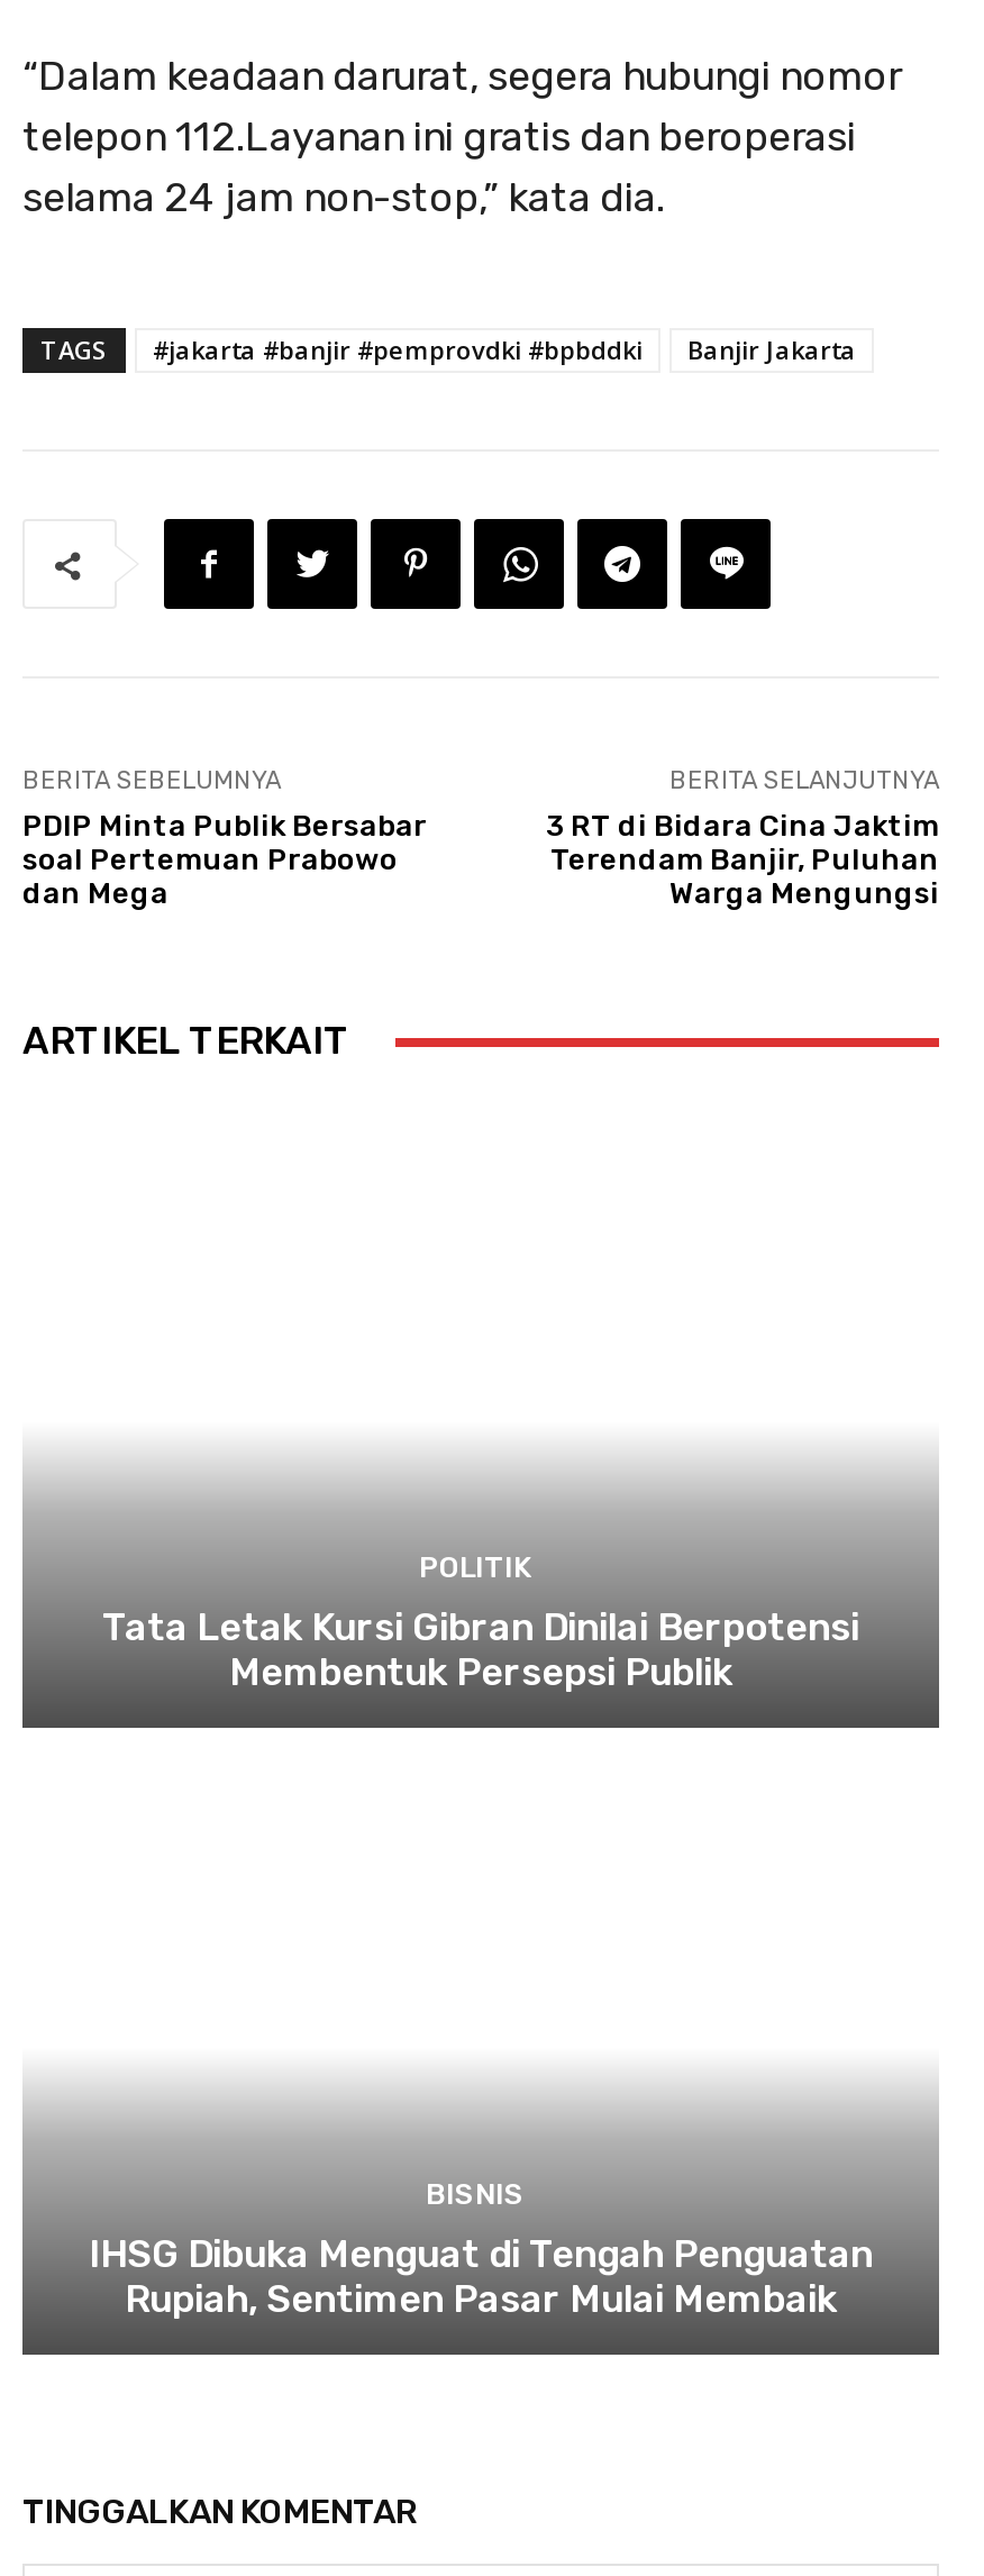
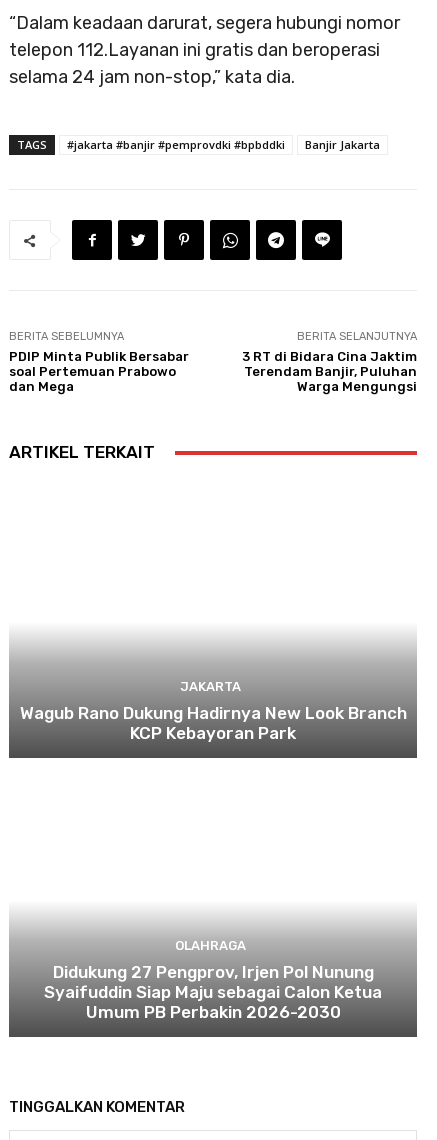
- POLITIK
- Tata Letak Kursi Gibran Dinilai Berpotensi
- Membentuk Persepsi Publik
+ JAKARTA
+ Wagub Rano Dukung Hadirnya New Look Branch
+ KCP Kebayoran Park

- BISNIS
- IHSG Dibuka Menguat di Tengah Penguatan
- Rupiah, Sentimen Pasar Mulai Membaik
+ OLAHRAGA
+ Didukung 27 Pengprov, Irjen Pol Nunung
+ Syaifuddin Siap Maju sebagai Calon Ketua
+ Umum PB Perbakin 2026-2030
